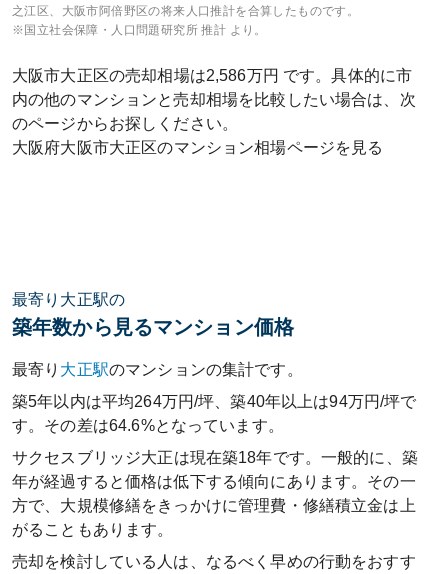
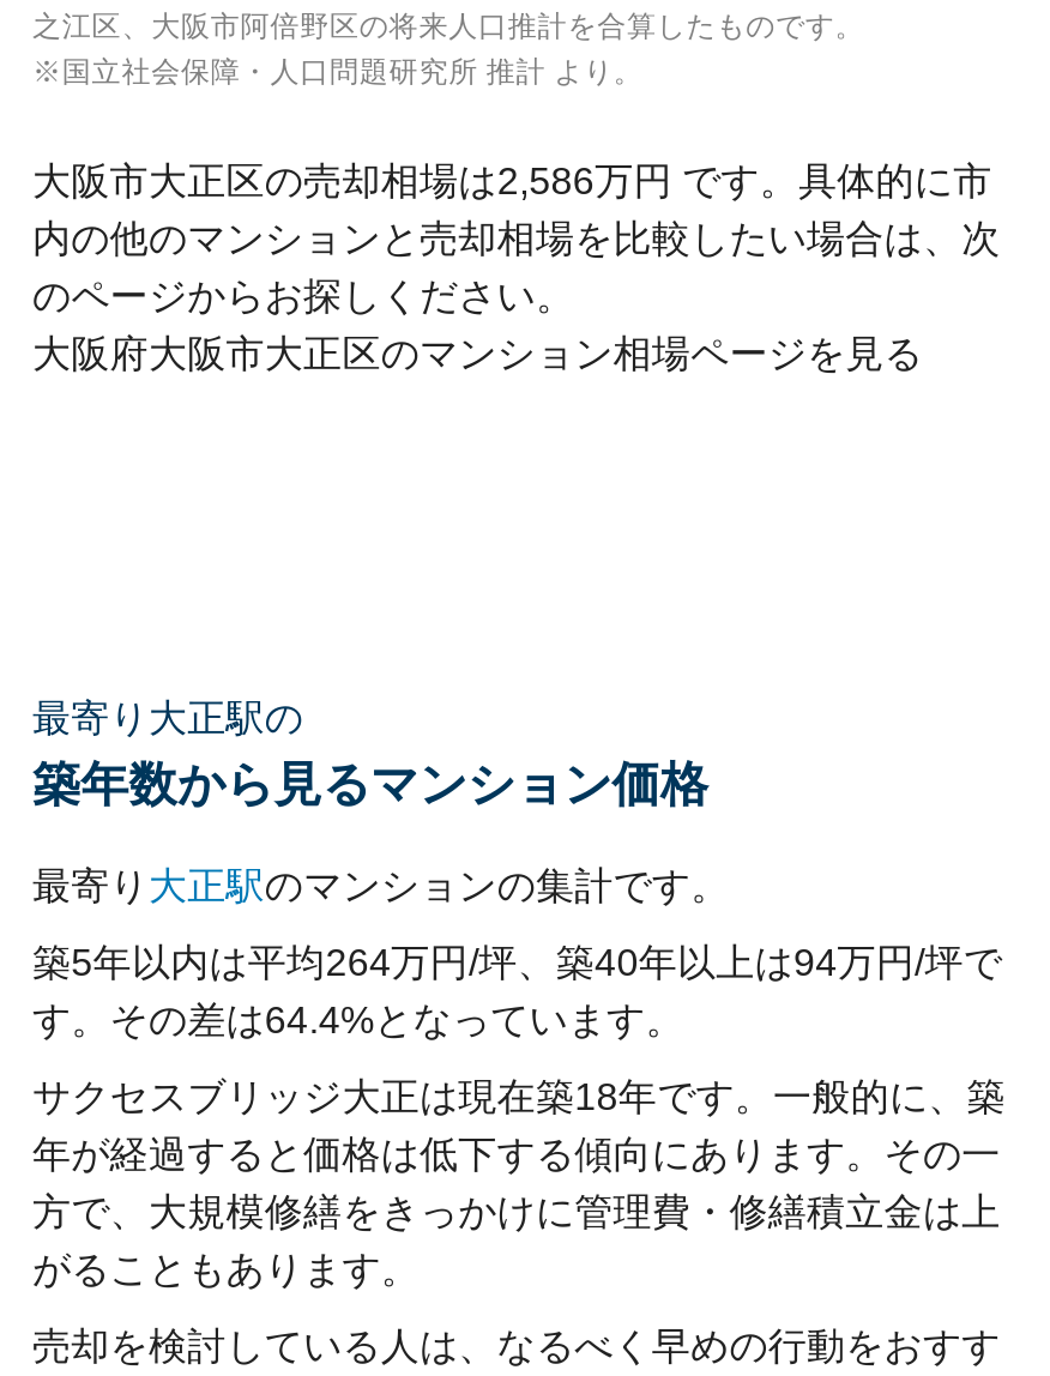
- す。その差は64.6%となっています。
+ す。その差は64.4%となっています。
